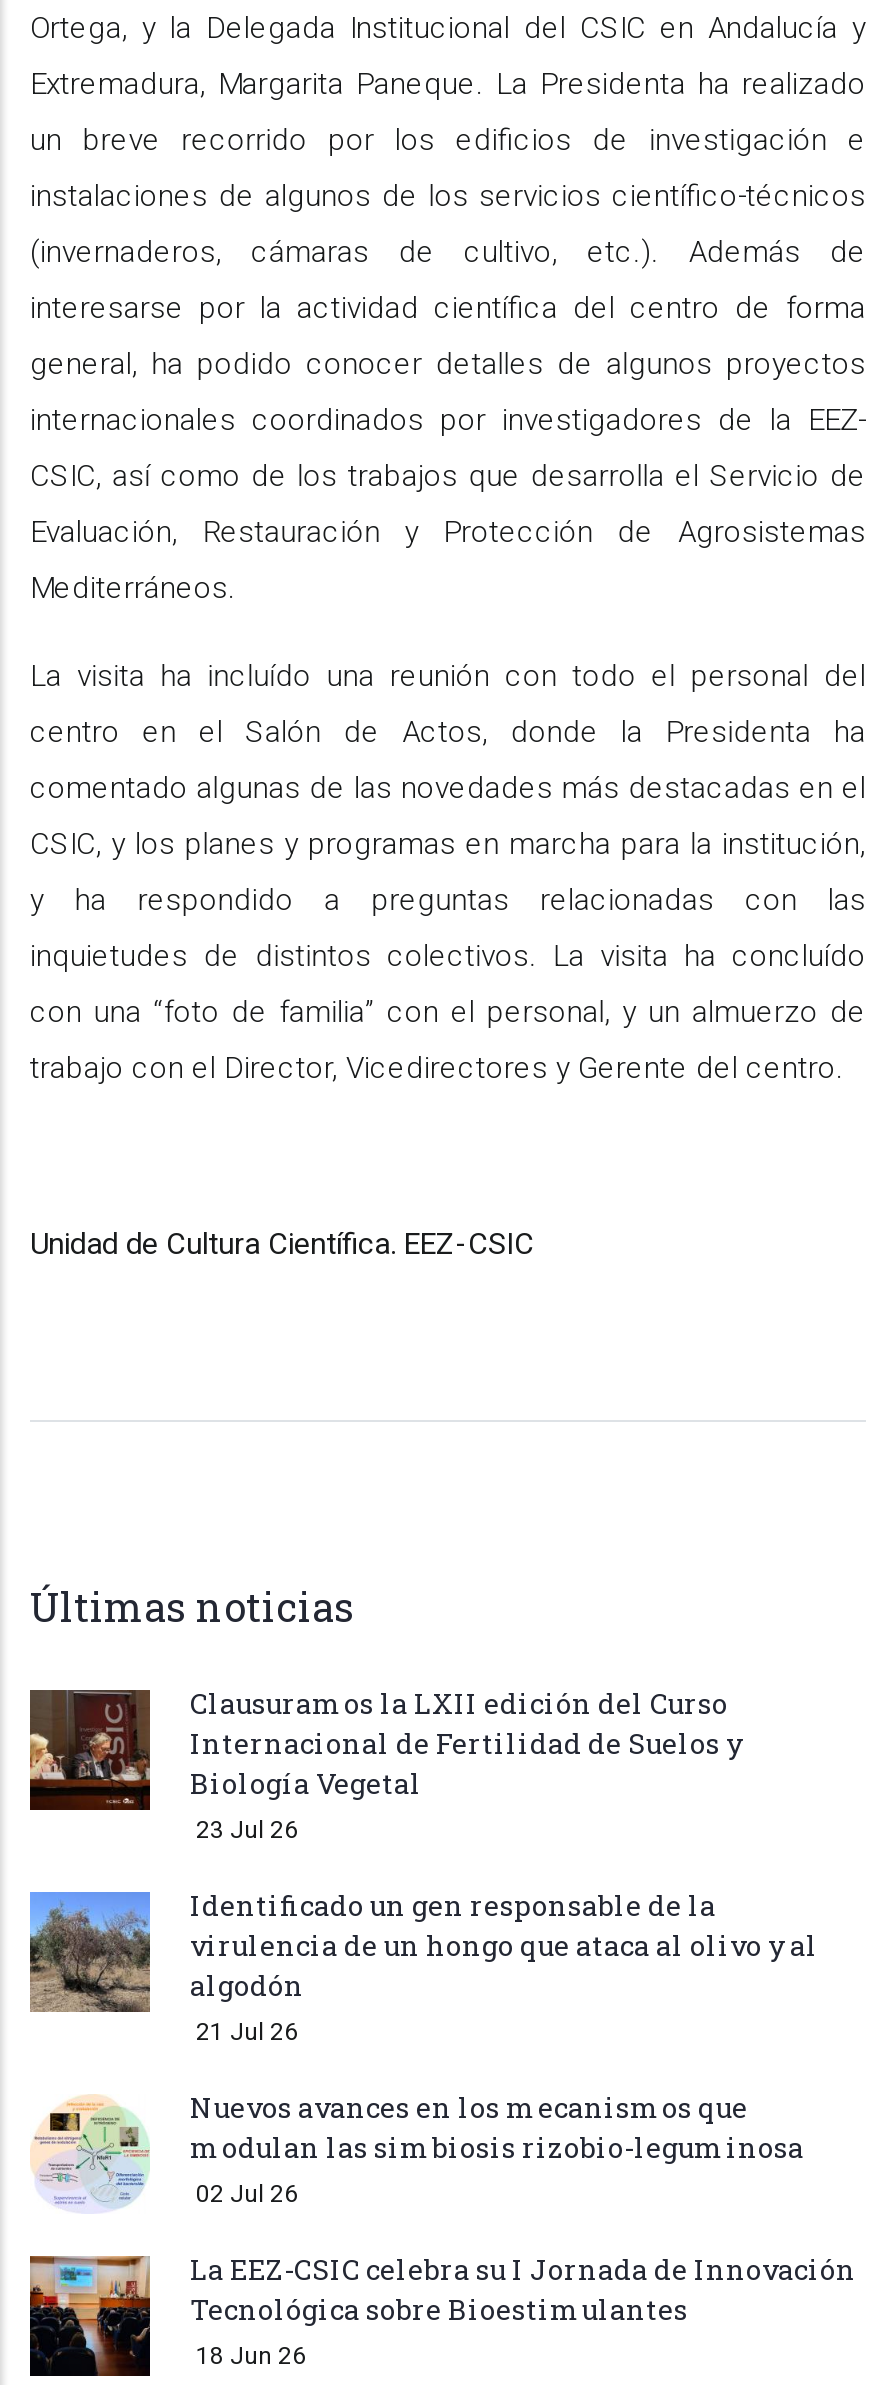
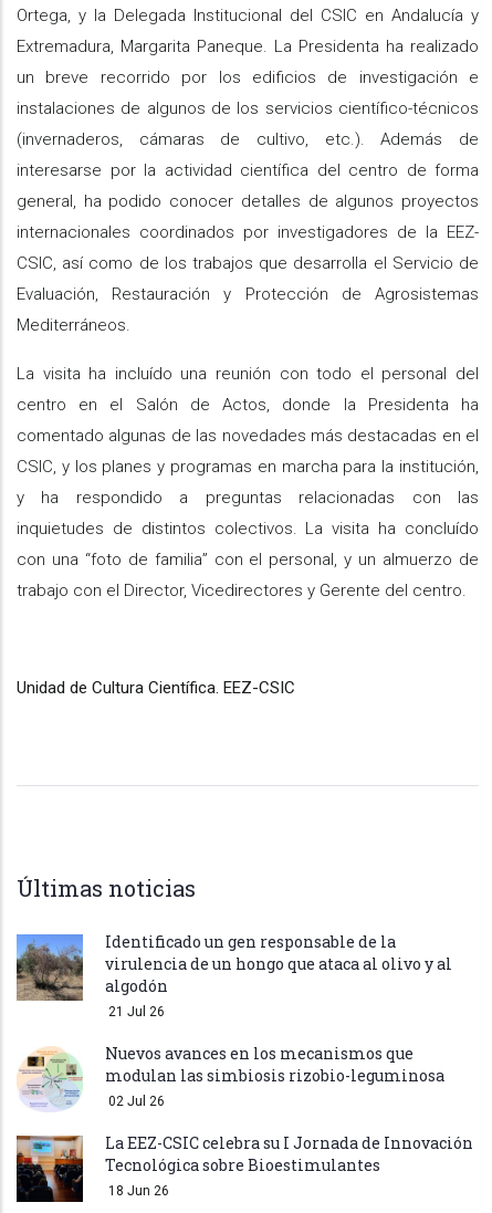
- [image]
- Clausuramos la LXII edición del Curso
- Internacional de Fertilidad de Suelos y
- Biología Vegetal
- 23 Jul 26
